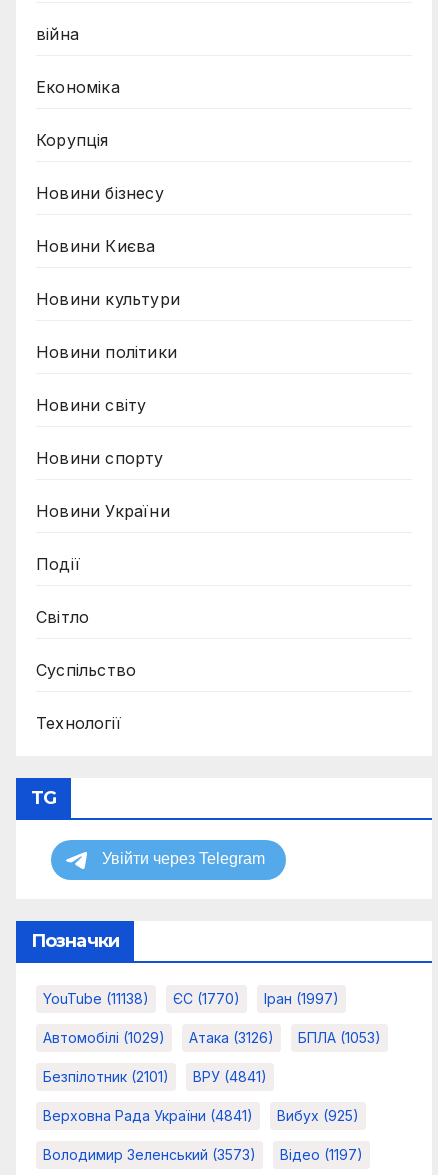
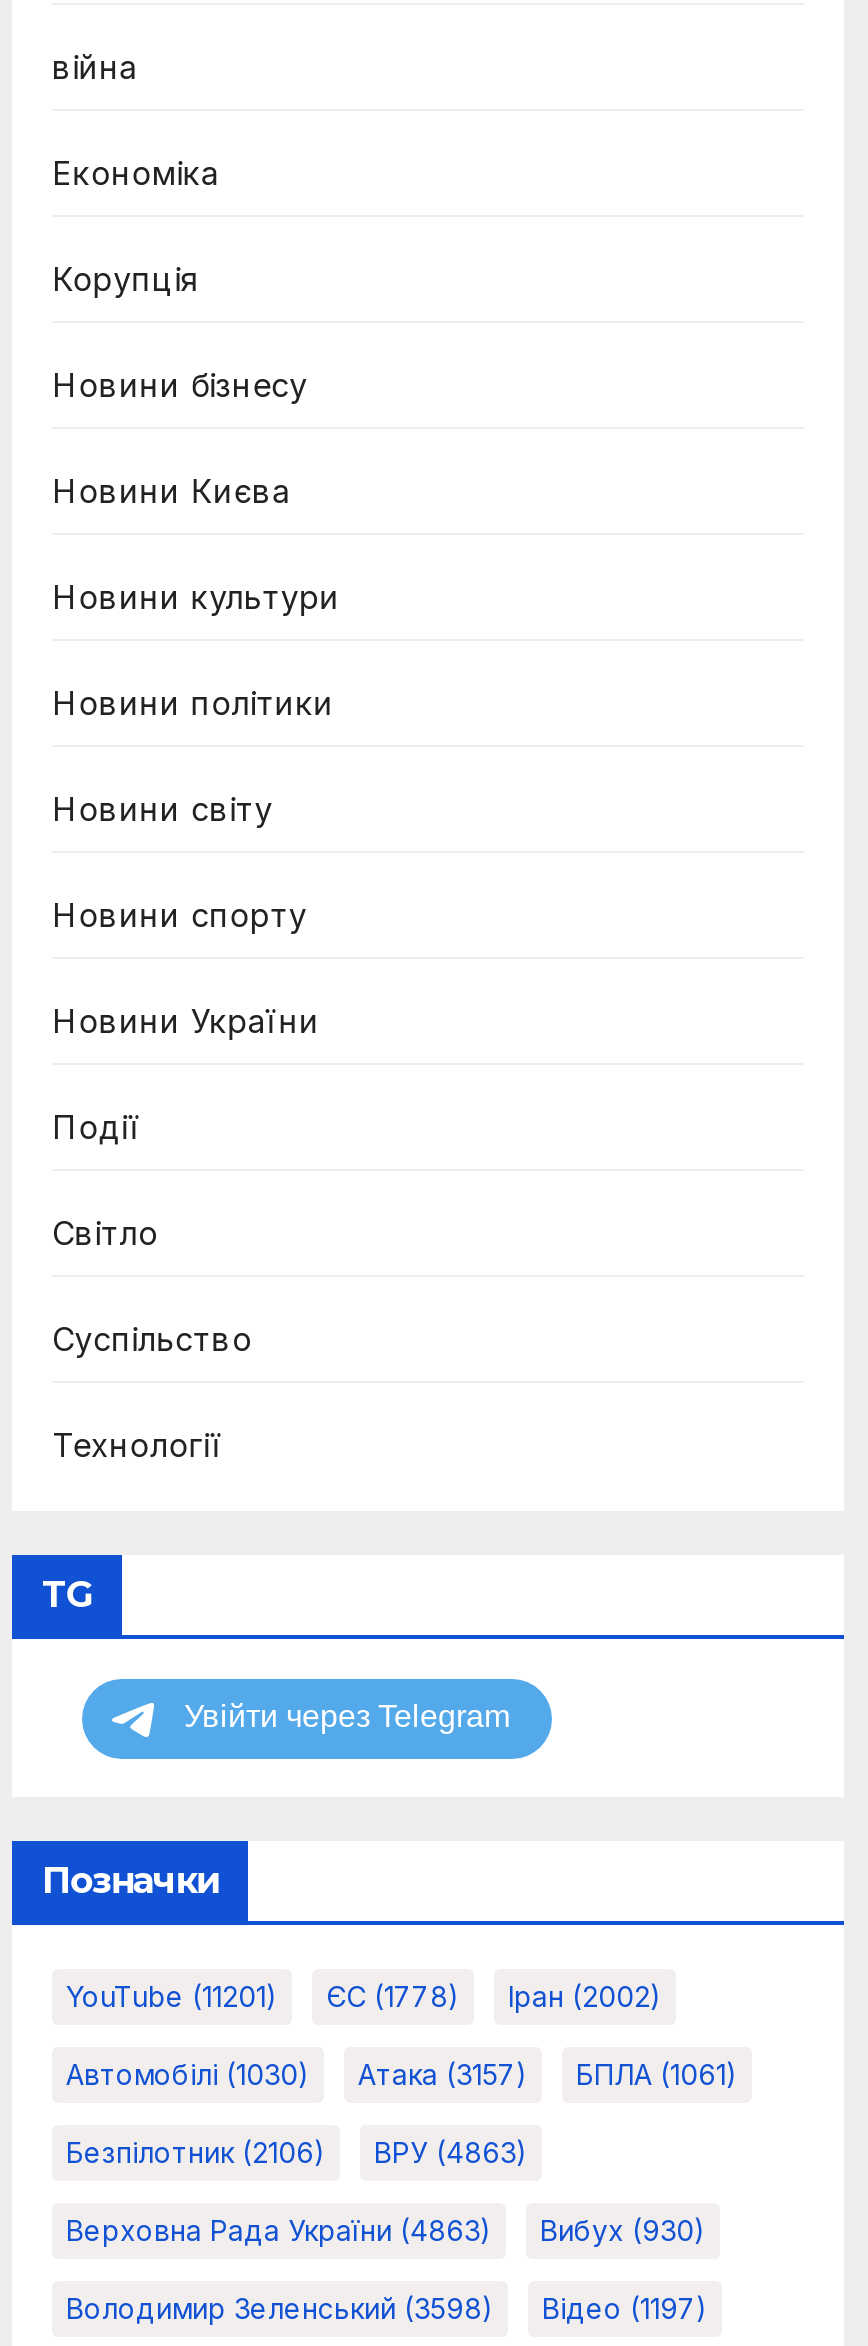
- YouTube (11138)
+ YouTube (11201)

- ЄС (1770)
+ ЄС (1778)

- Іран (1997)
+ Іран (2002)

- Автомобілі (1029)
+ Автомобілі (1030)

- Атака (3126)
+ Атака (3157)

- БПЛА (1053)
+ БПЛА (1061)

- Безпілотник (2101)
+ Безпілотник (2106)

- ВРУ (4841)
+ ВРУ (4863)

- Верховна Рада України (4841)
+ Верховна Рада України (4863)

- Вибух (925)
+ Вибух (930)

- Володимир Зеленський (3573)
+ Володимир Зеленський (3598)
